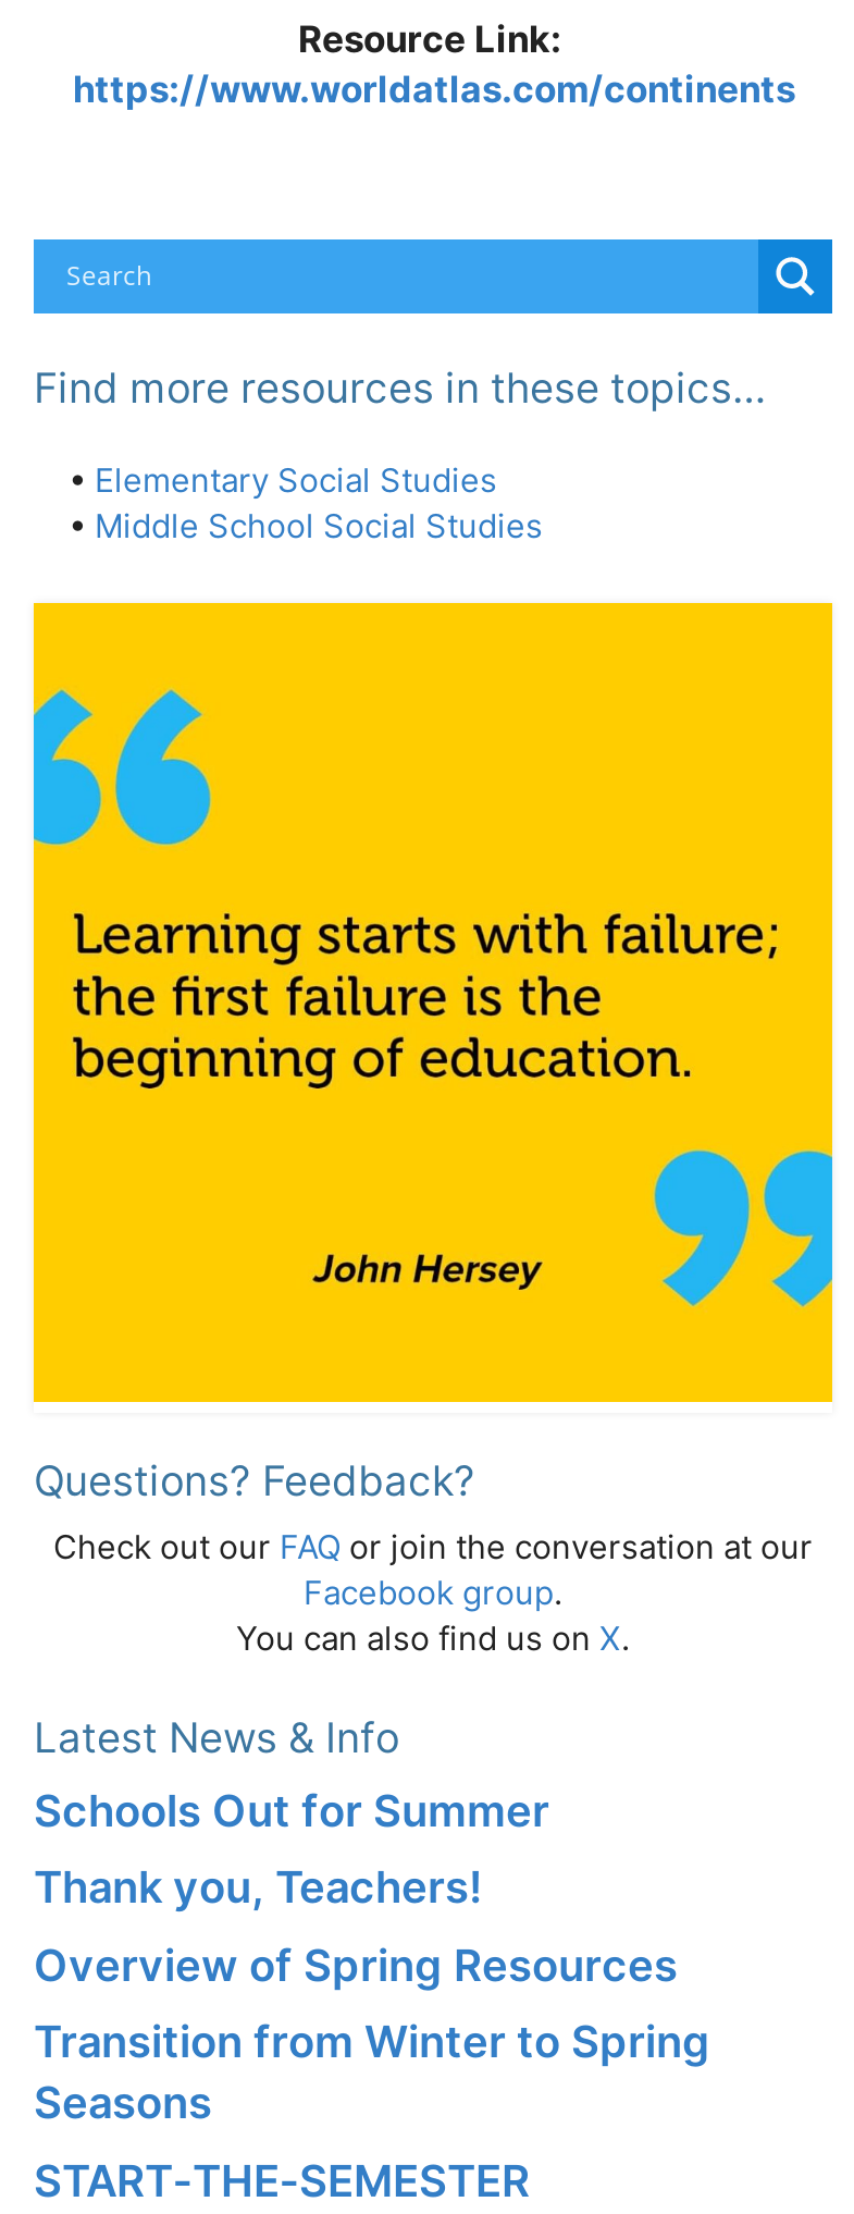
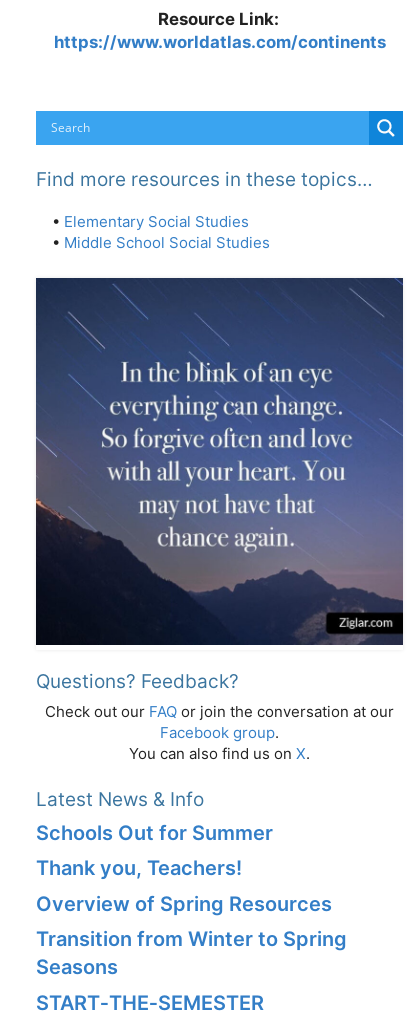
- [image]
+ [image]
